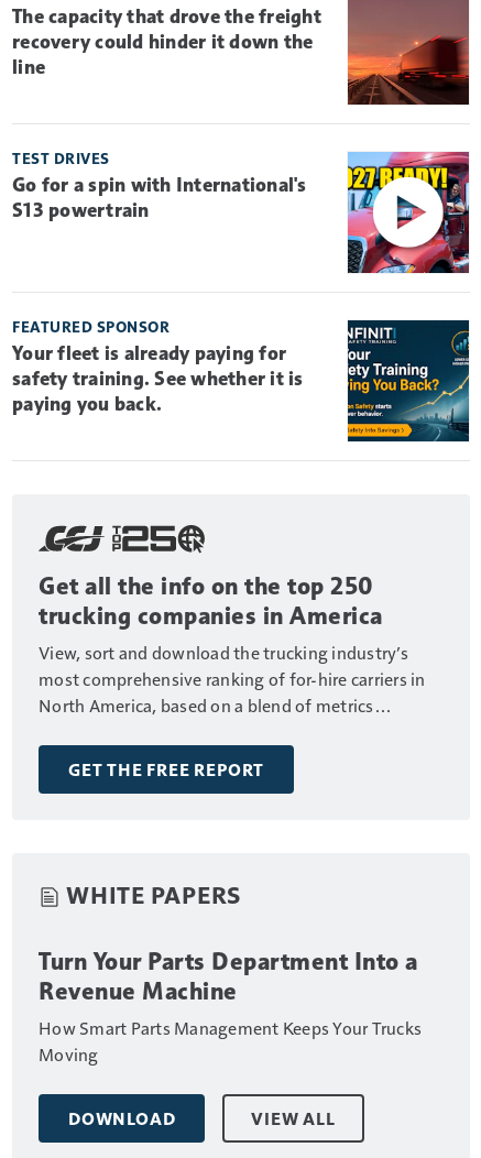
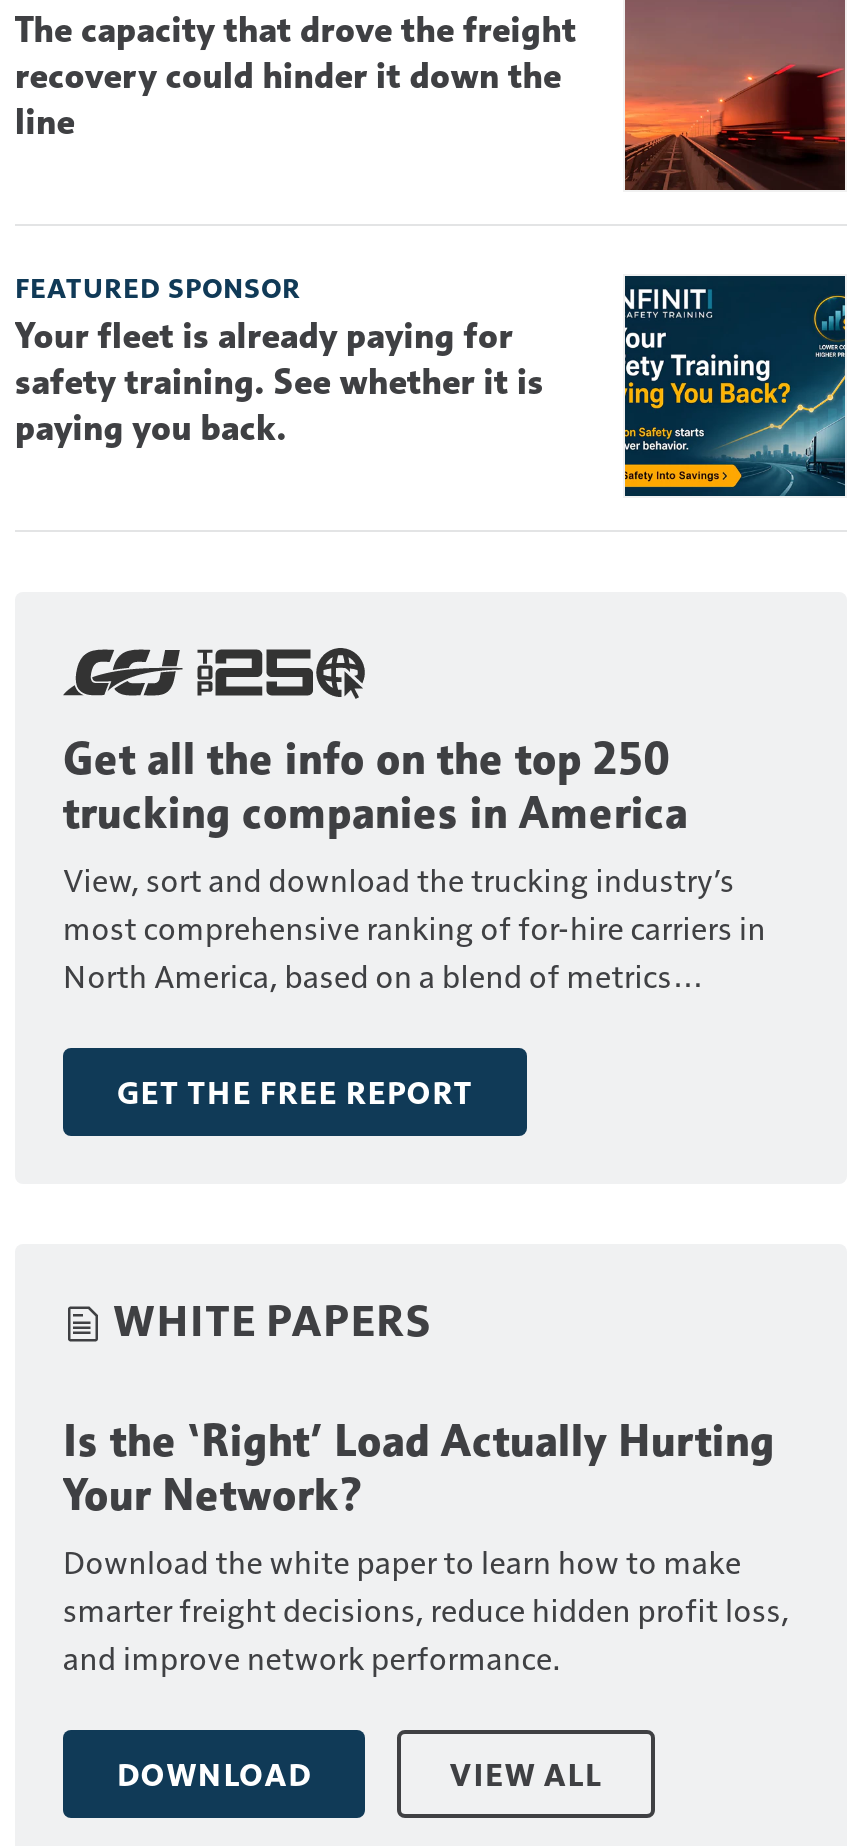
- [image]
- TEST DRIVES
- Go for a spin with International's
- S13 powertrain

moved up: [image] | FEATURED SPONSOR | Your fleet is already paying for | ... | GET THE FREE REPORT | WHITE PAPERS

- Turn Your Parts Department Into a
- Revenue Machine
- How Smart Parts Management Keeps Your Trucks
- Moving
+ Is the ‘Right’ Load Actually Hurting
+ Your Network?
+ Download the white paper to learn how to make
+ smarter freight decisions, reduce hidden profit loss,
+ and improve network performance.
